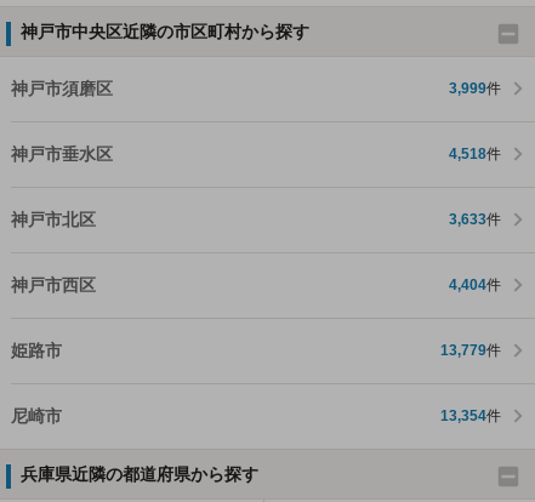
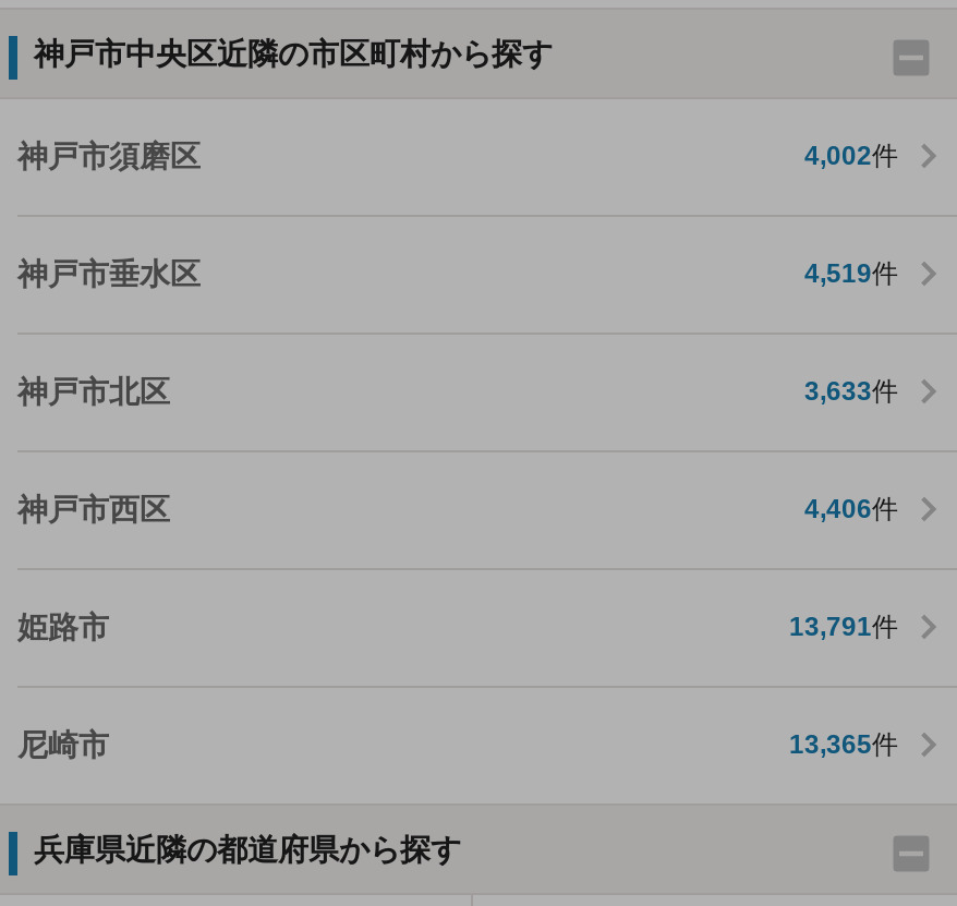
- 3,999件
+ 4,002件

- 4,518件
+ 4,519件

- 4,404件
+ 4,406件

- 13,779件
+ 13,791件

- 13,354件
+ 13,365件
